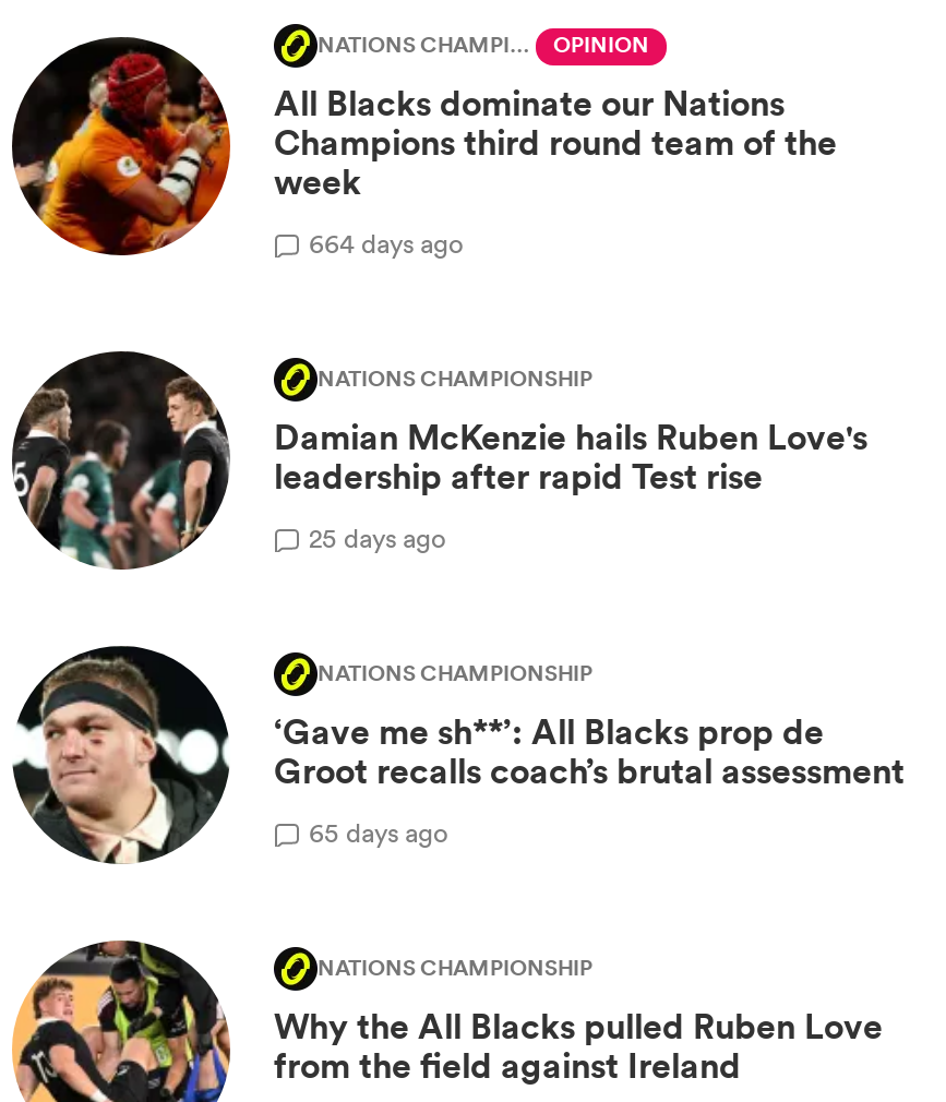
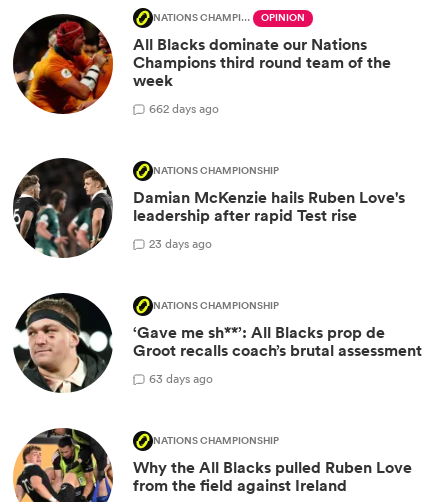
- 664 days ago
+ 662 days ago

- 25 days ago
+ 23 days ago

- 65 days ago
+ 63 days ago
